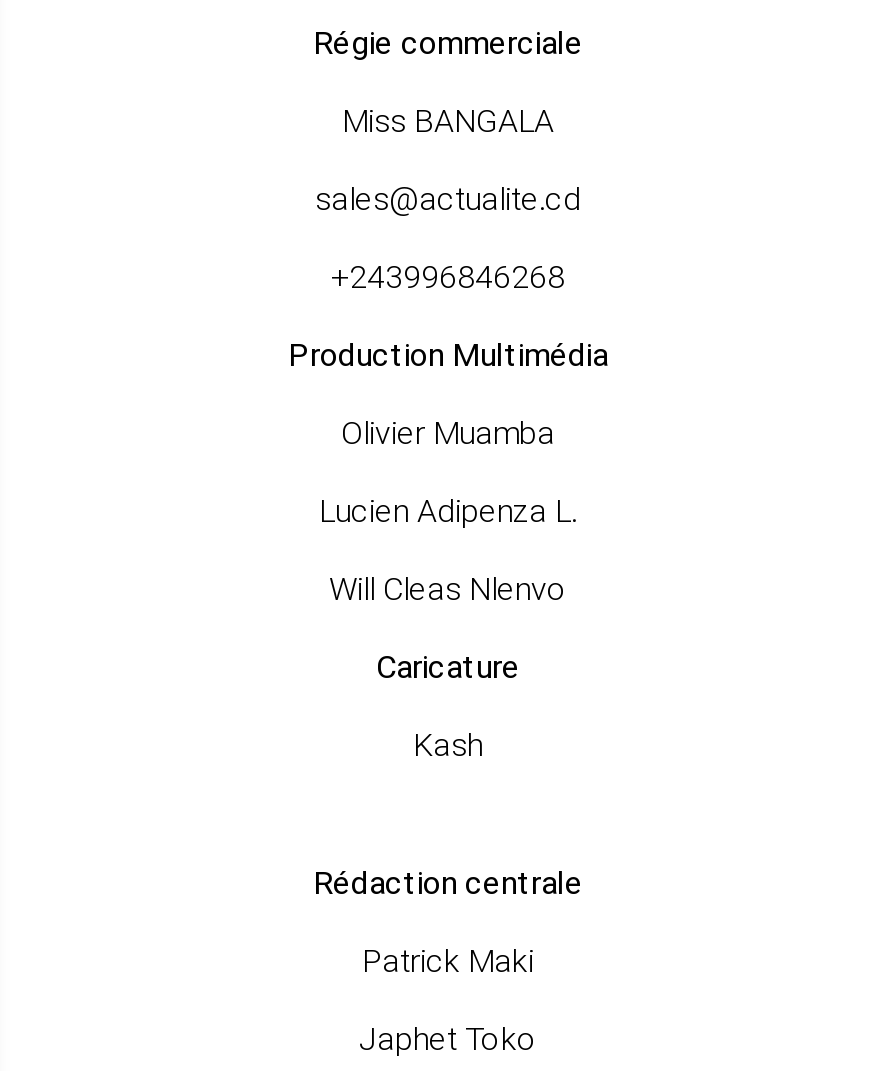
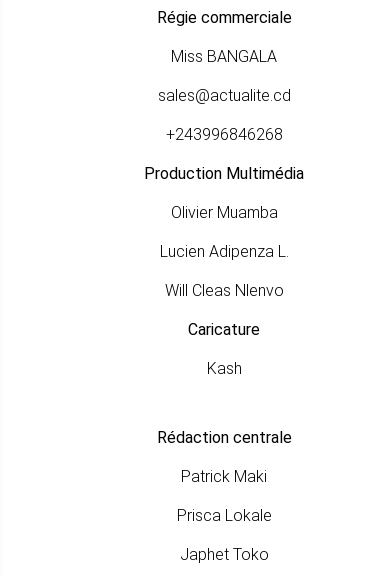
+ Prisca Lokale
